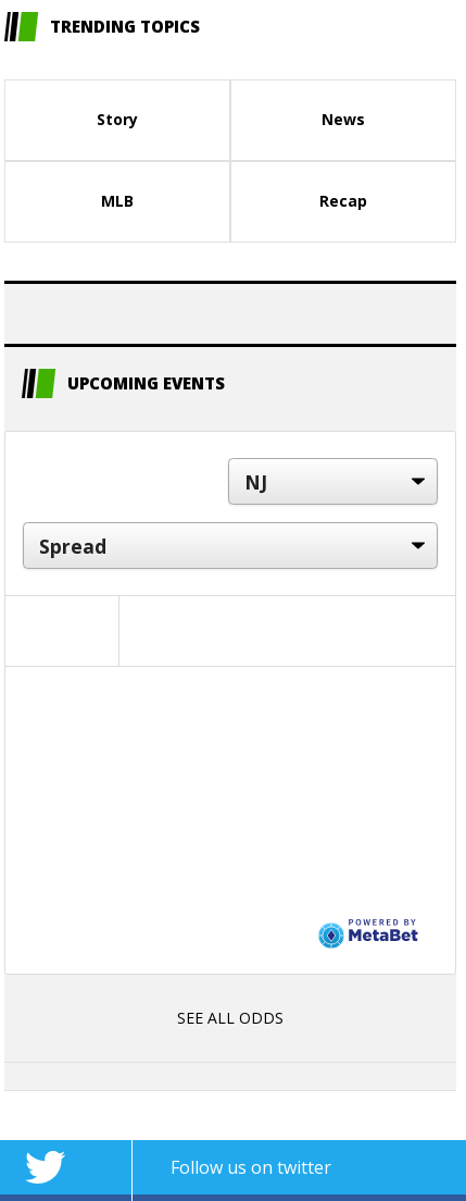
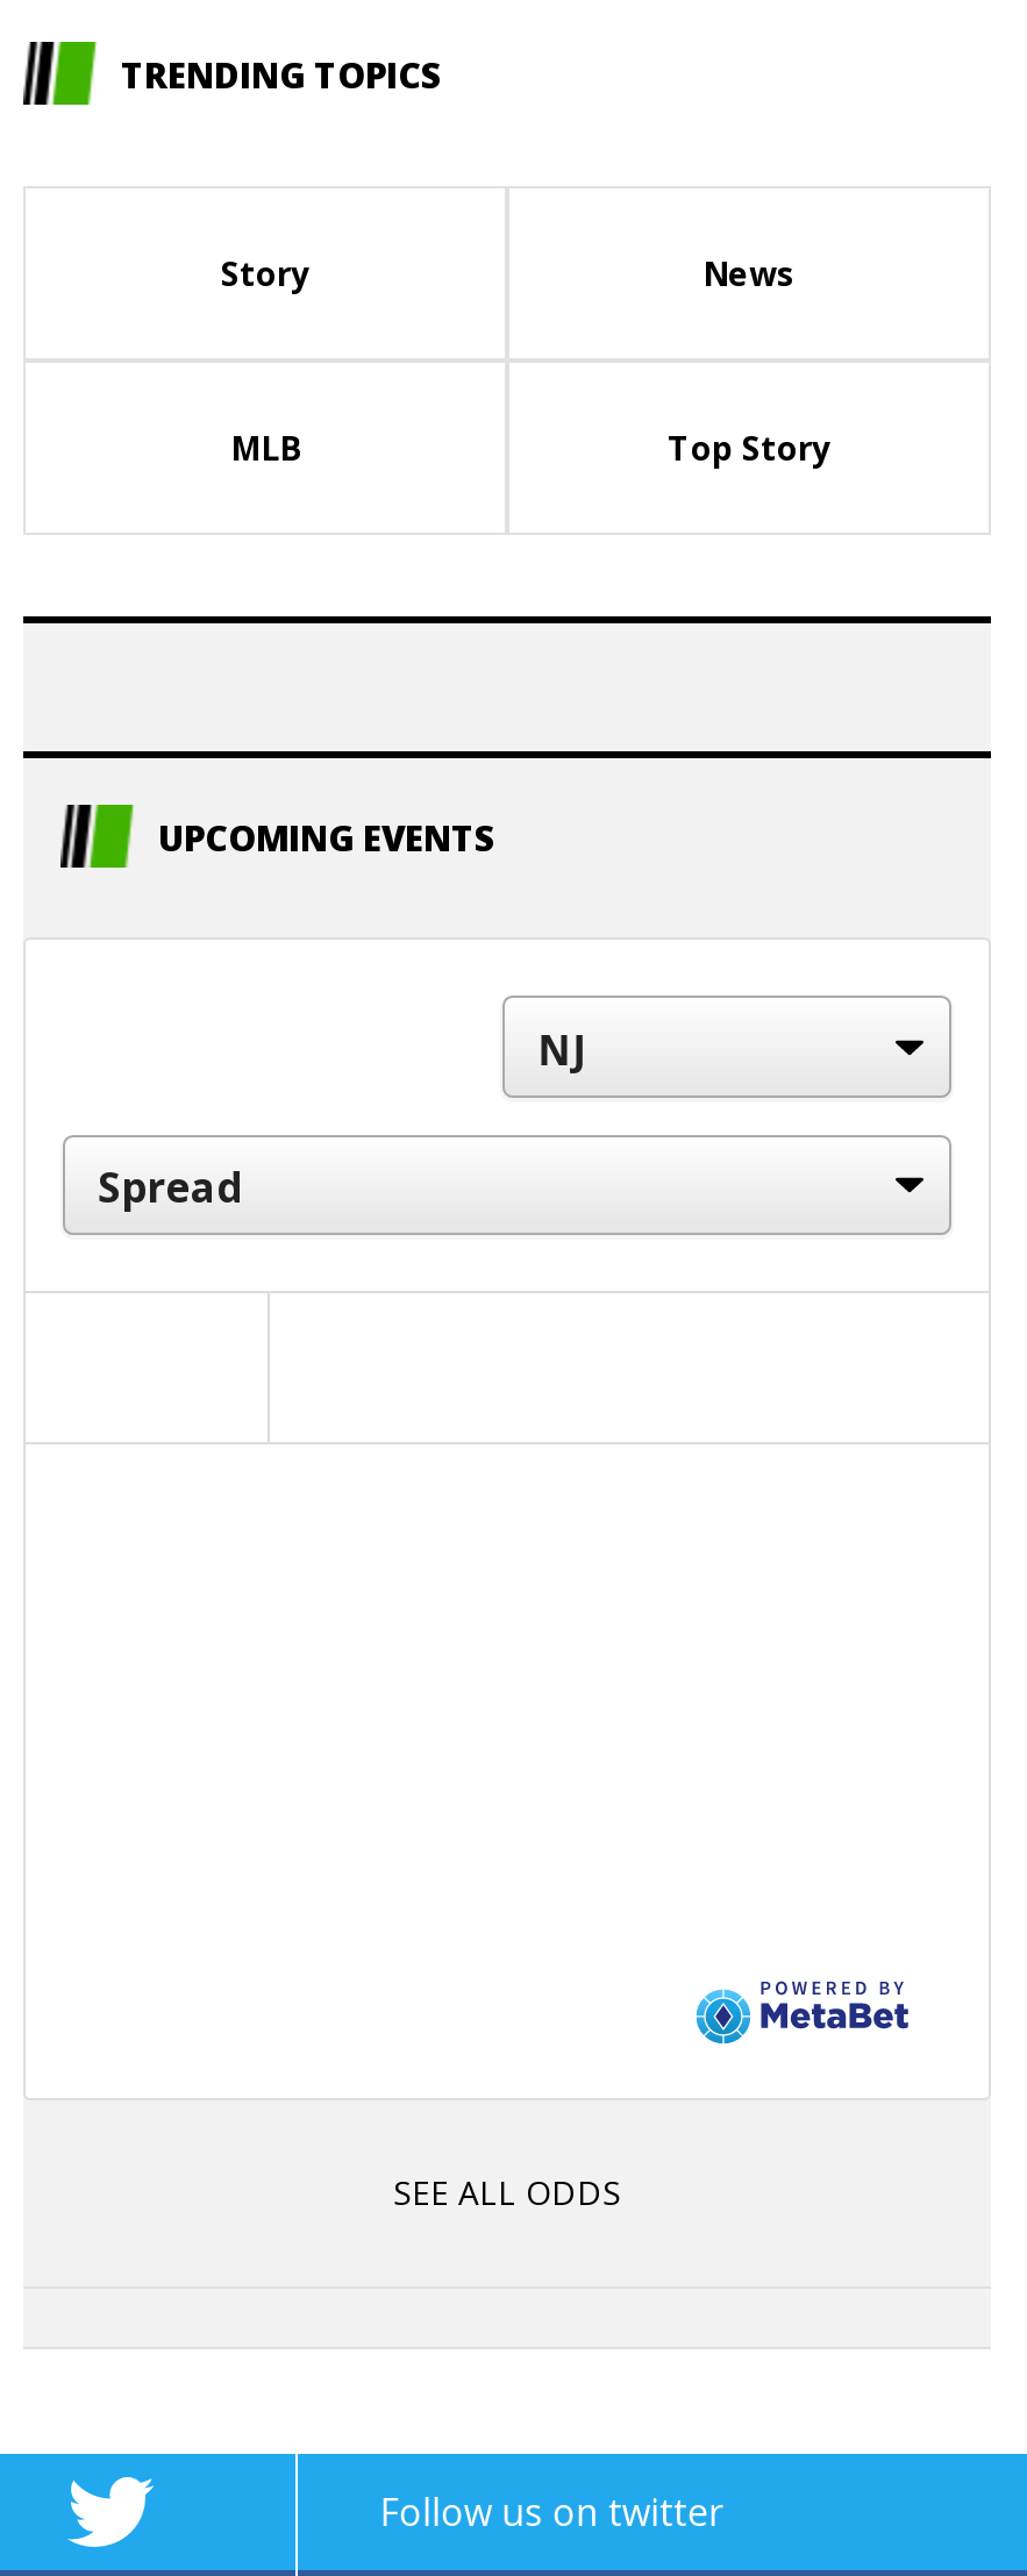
- Recap
+ Top Story
